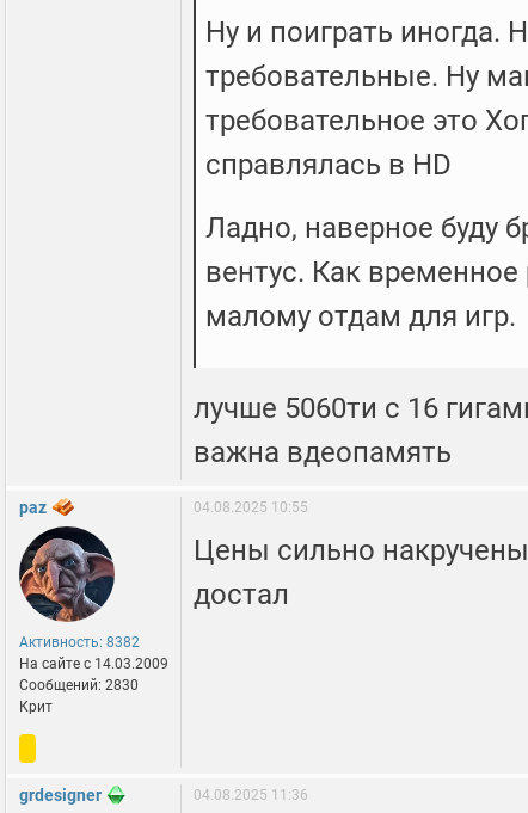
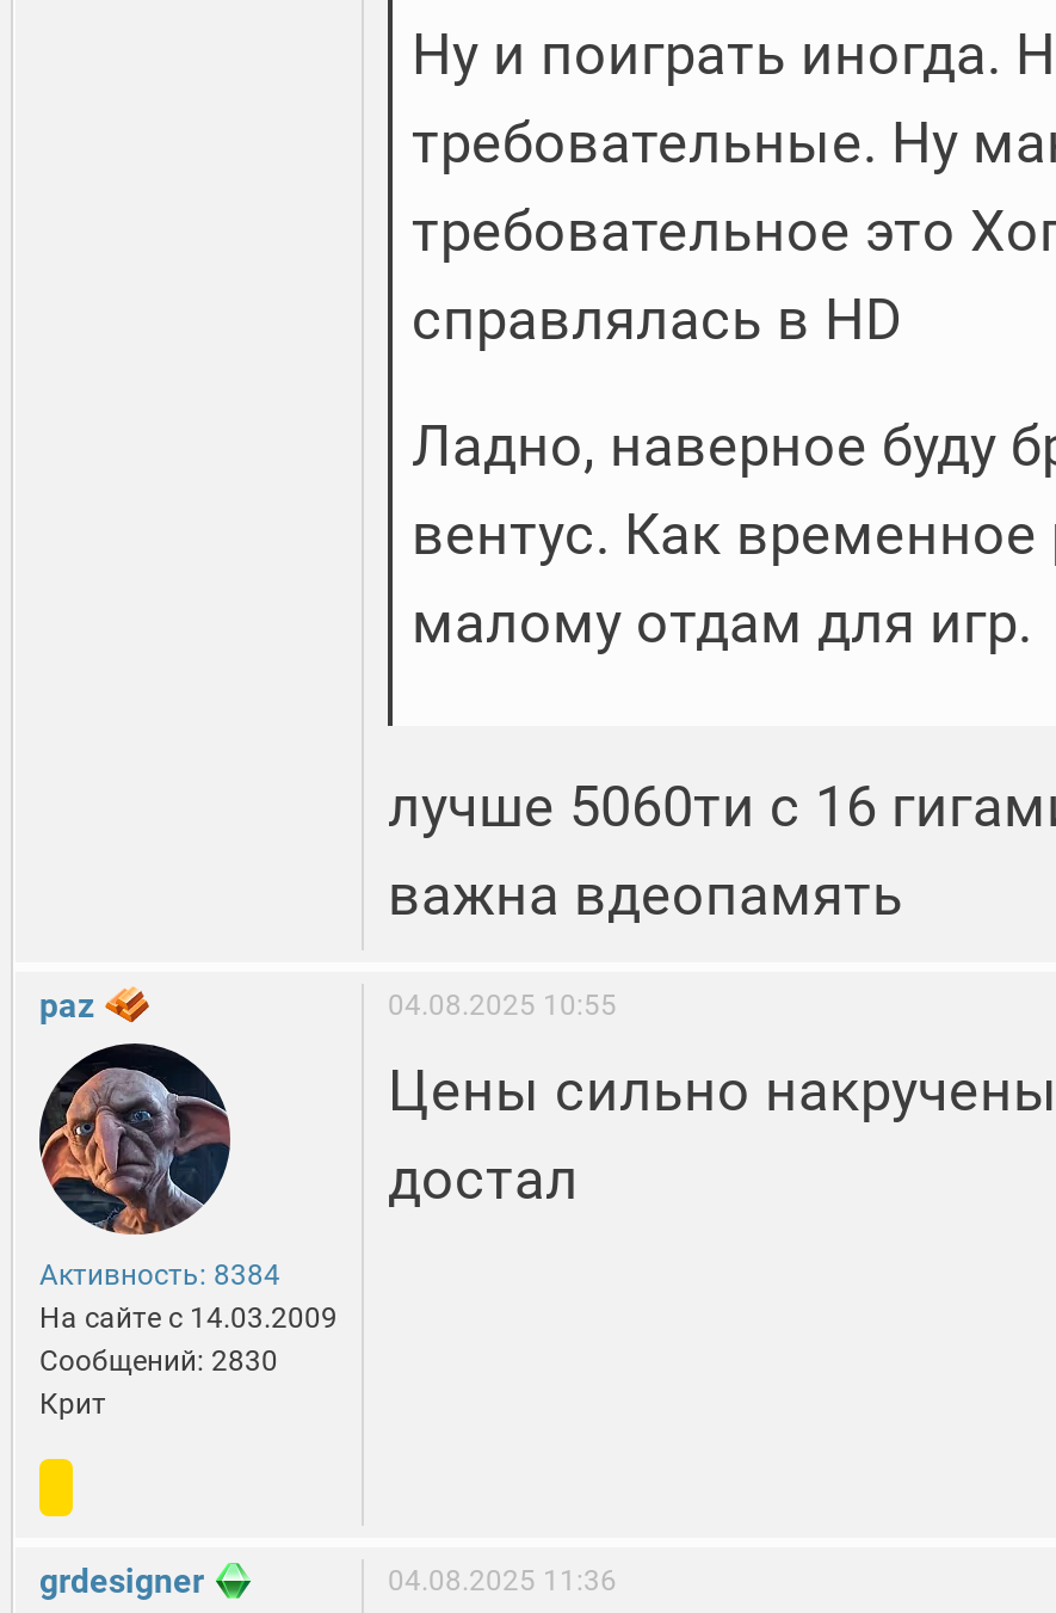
- Активность: 8382
+ Активность: 8384
